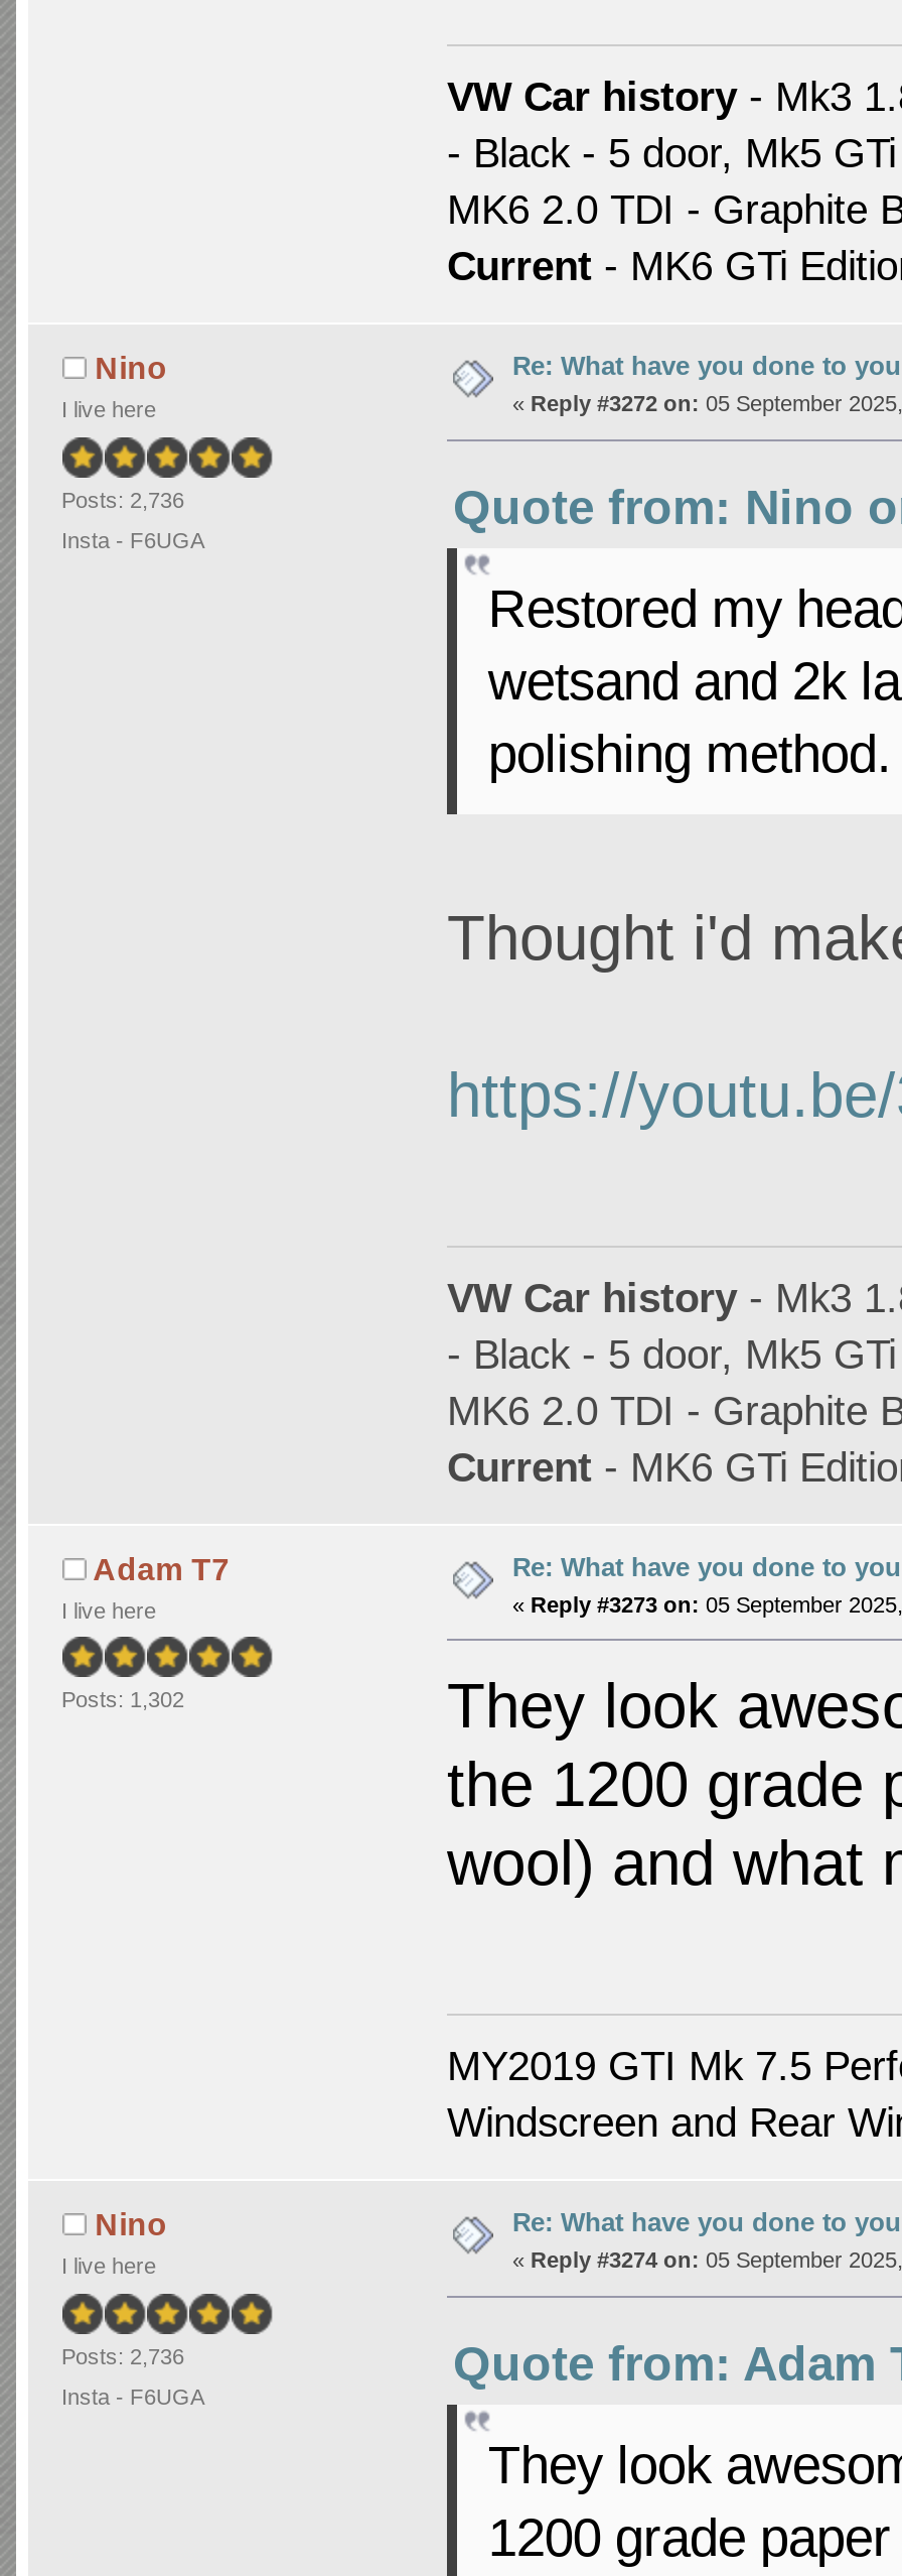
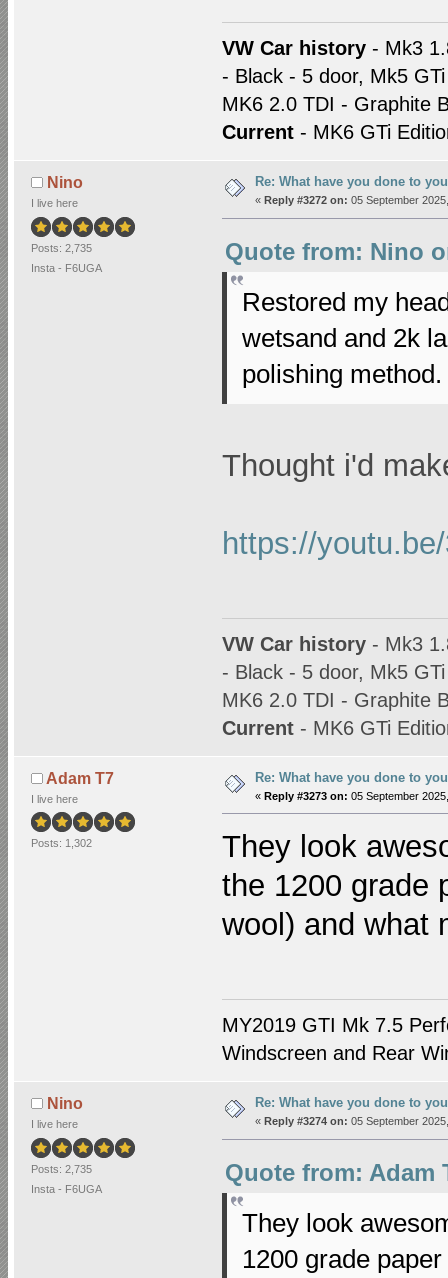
- Posts: 2,736
+ Posts: 2,735

- Posts: 2,736
+ Posts: 2,735
